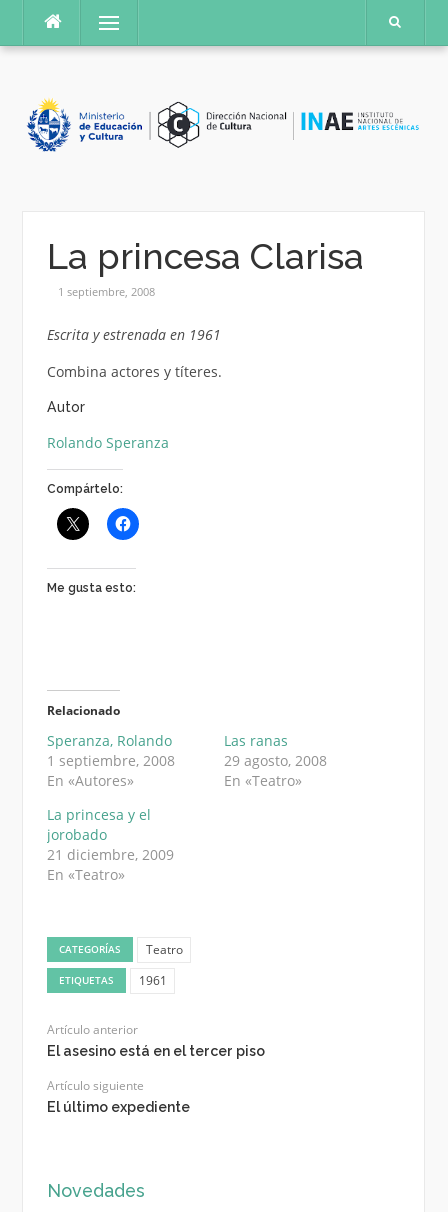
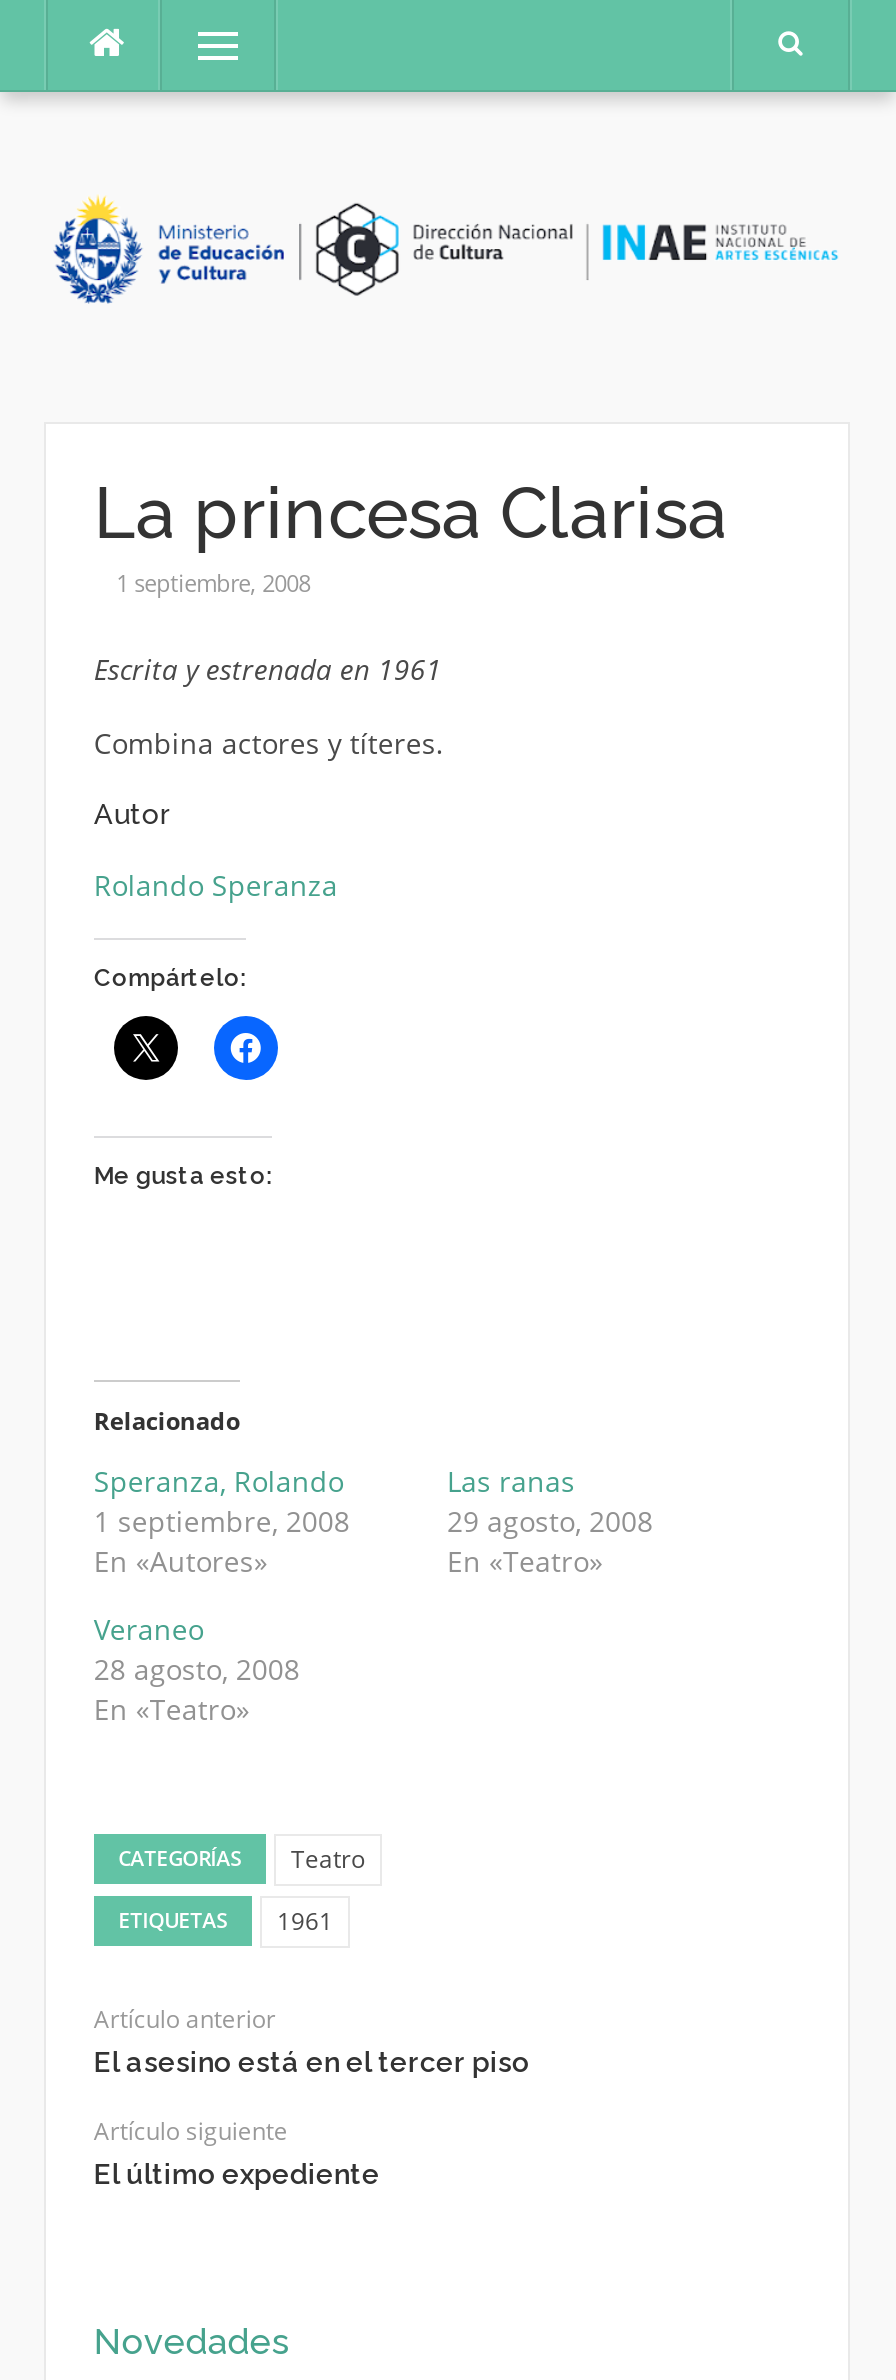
- La princesa y el
- jorobado
- 21 diciembre, 2009
+ Veraneo
+ 28 agosto, 2008
